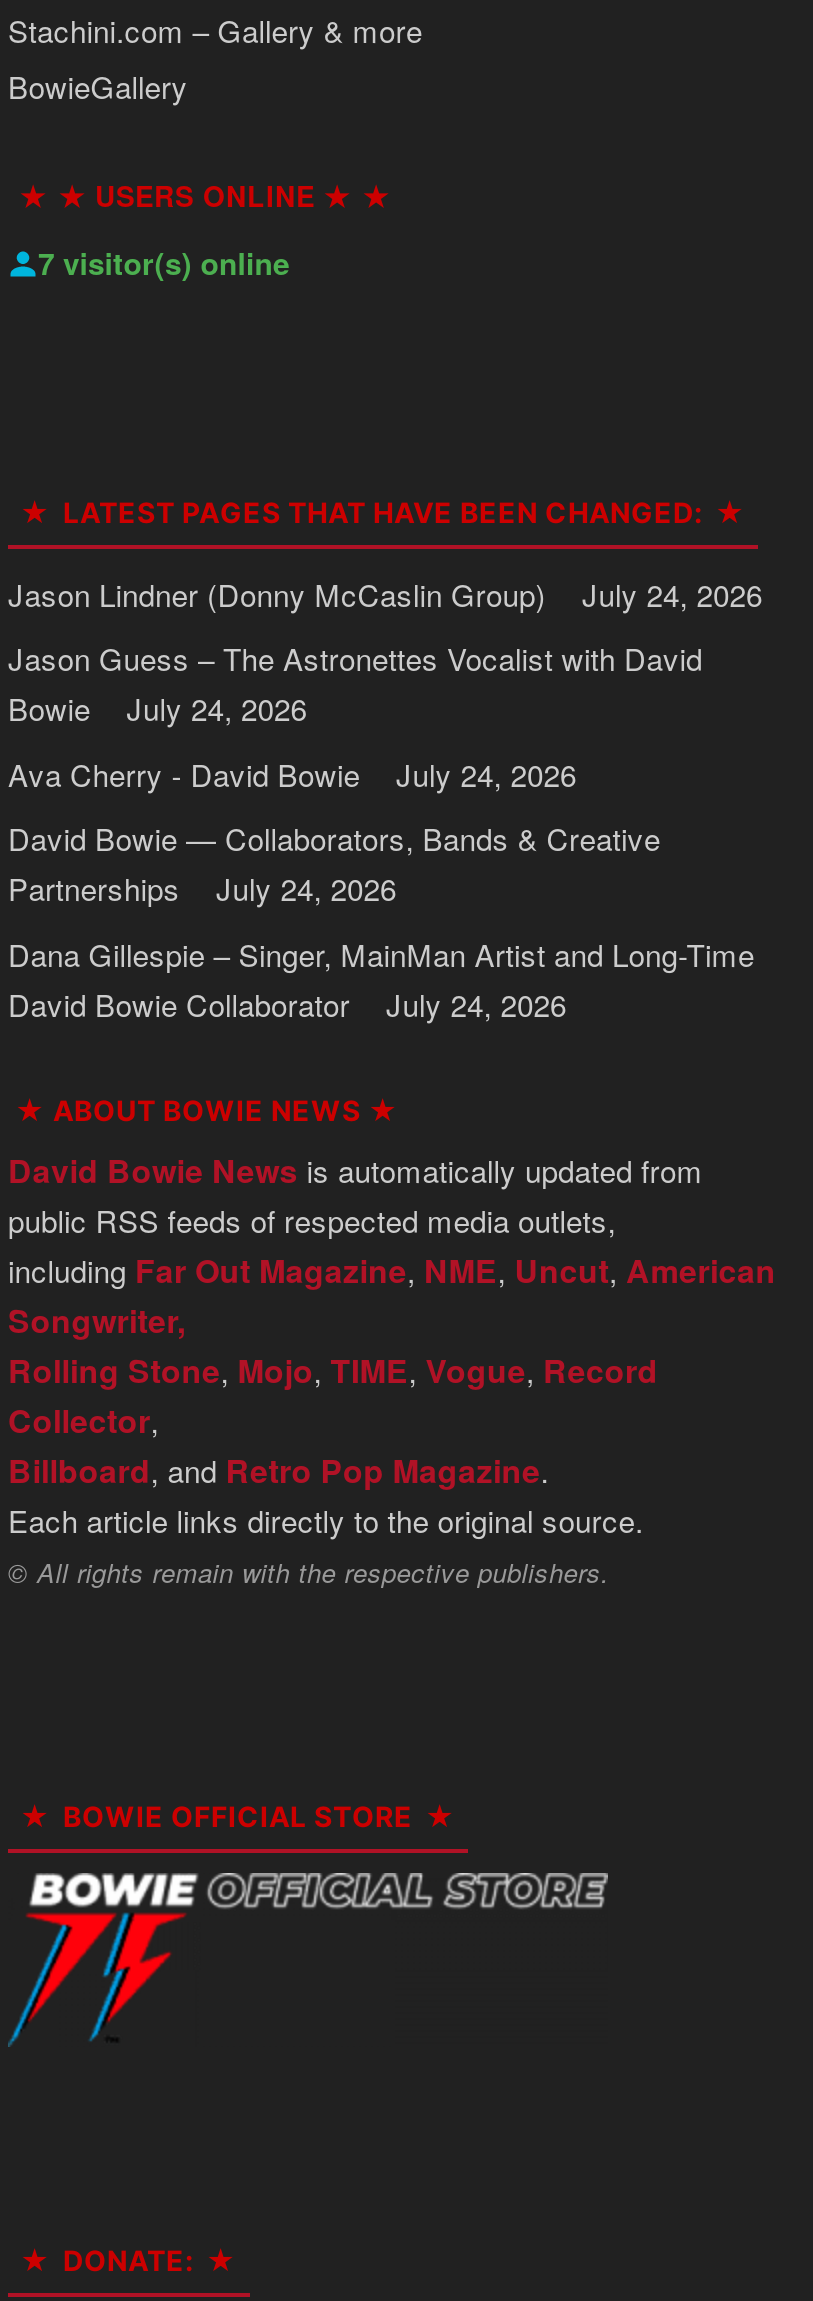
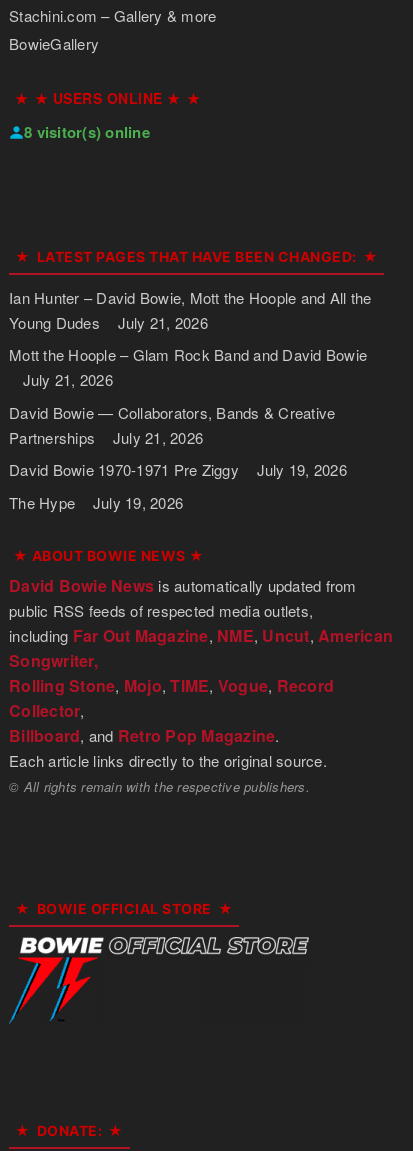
- 7 visitor(s) online
+ 8 visitor(s) online

- Jason Lindner (Donny McCaslin Group)
- July 24, 2026
- Jason Guess – The Astronettes Vocalist with David
- Bowie
- July 24, 2026
- Ava Cherry - David Bowie
- July 24, 2026
+ Ian Hunter – David Bowie, Mott the Hoople and All the
+ Young Dudes
+ July 21, 2026
+ Mott the Hoople – Glam Rock Band and David Bowie
+ July 21, 2026

- July 24, 2026
- Dana Gillespie – Singer, MainMan Artist and Long-Time
- David Bowie Collaborator
- July 24, 2026
+ July 21, 2026
+ David Bowie 1970-1971 Pre Ziggy
+ July 19, 2026
+ The Hype
+ July 19, 2026
